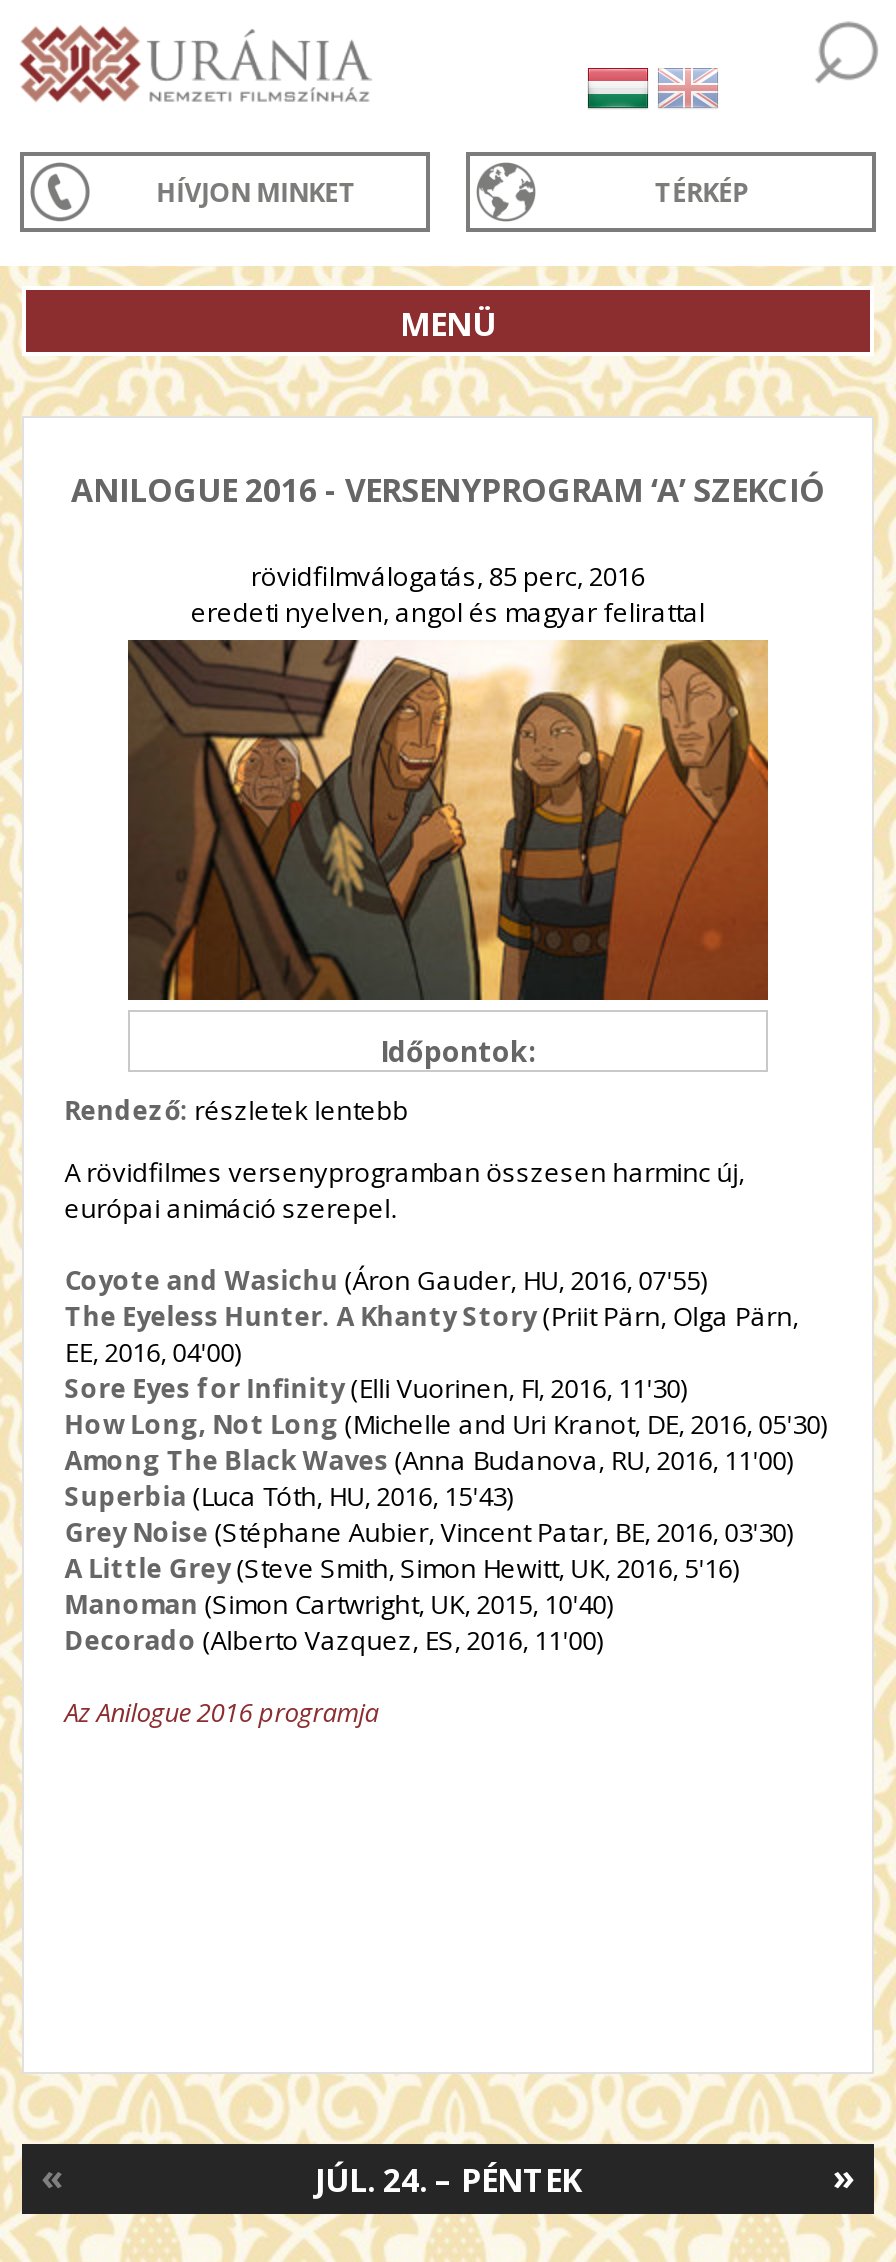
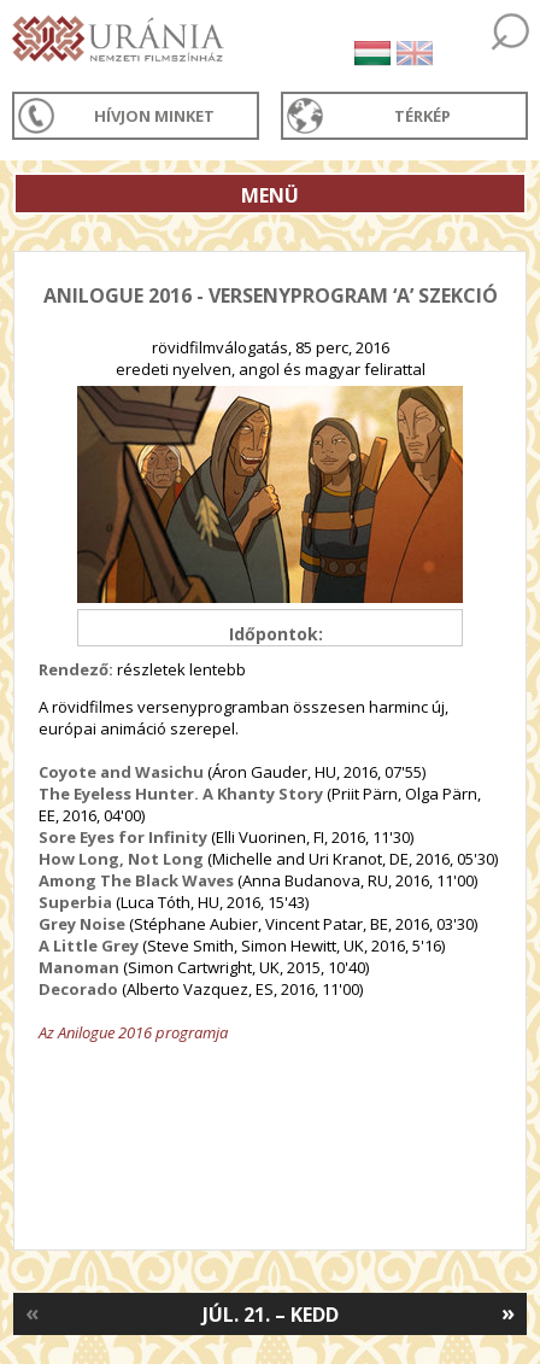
- JÚL. 24. – PÉNTEK
+ JÚL. 21. – KEDD
